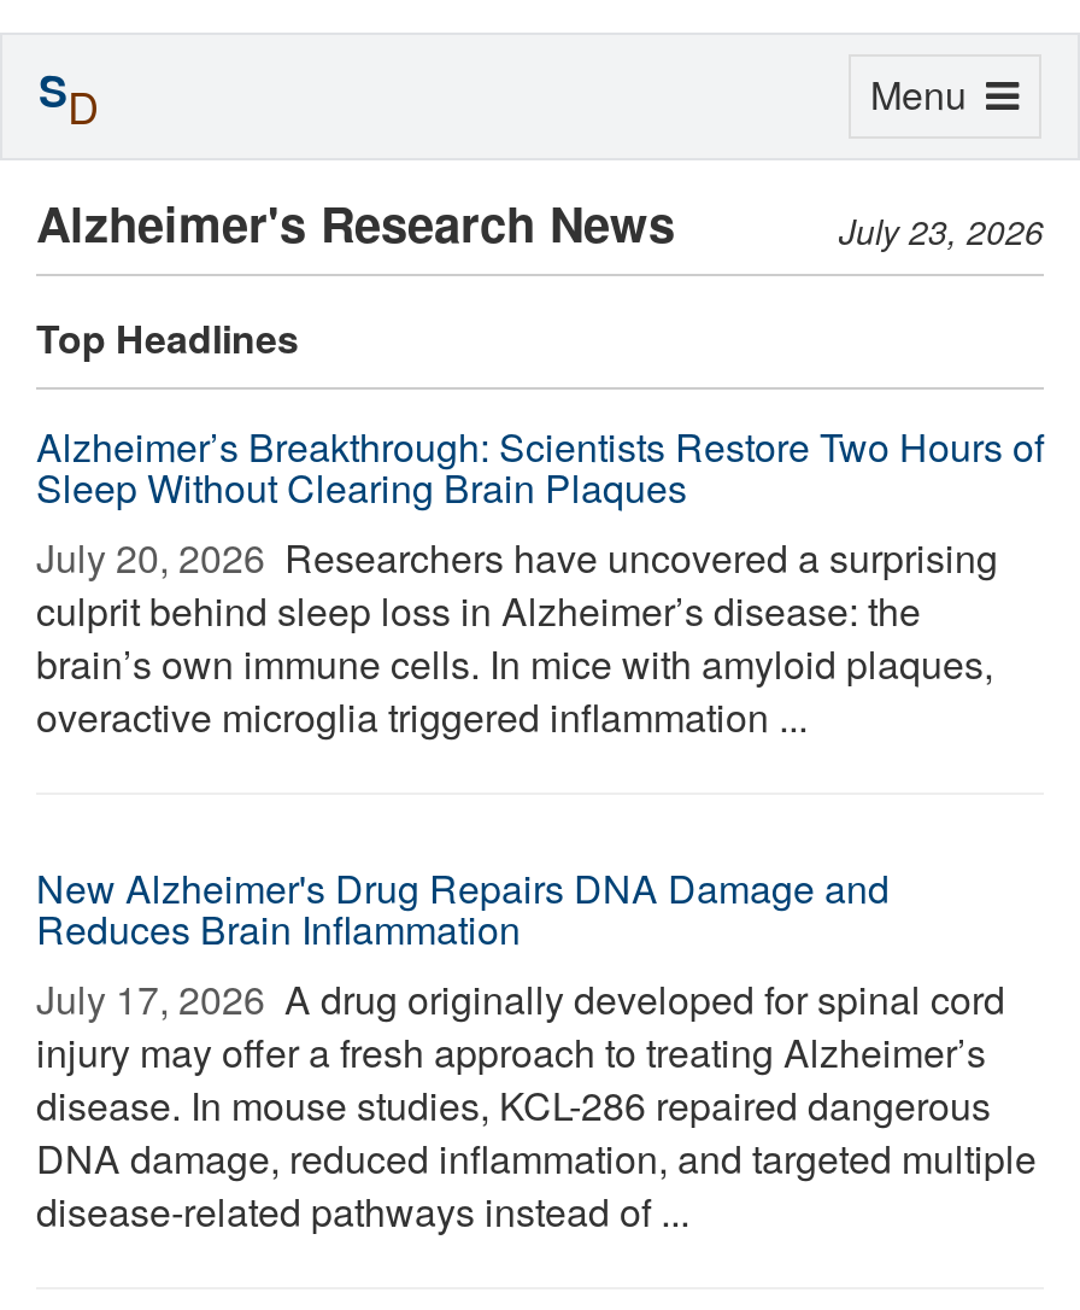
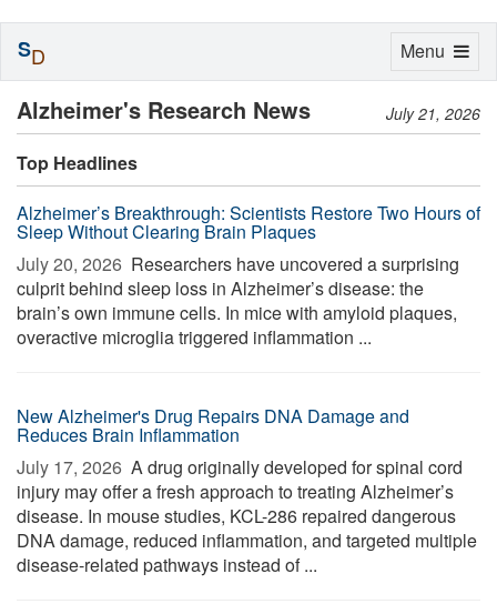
- July 23, 2026
+ July 21, 2026
